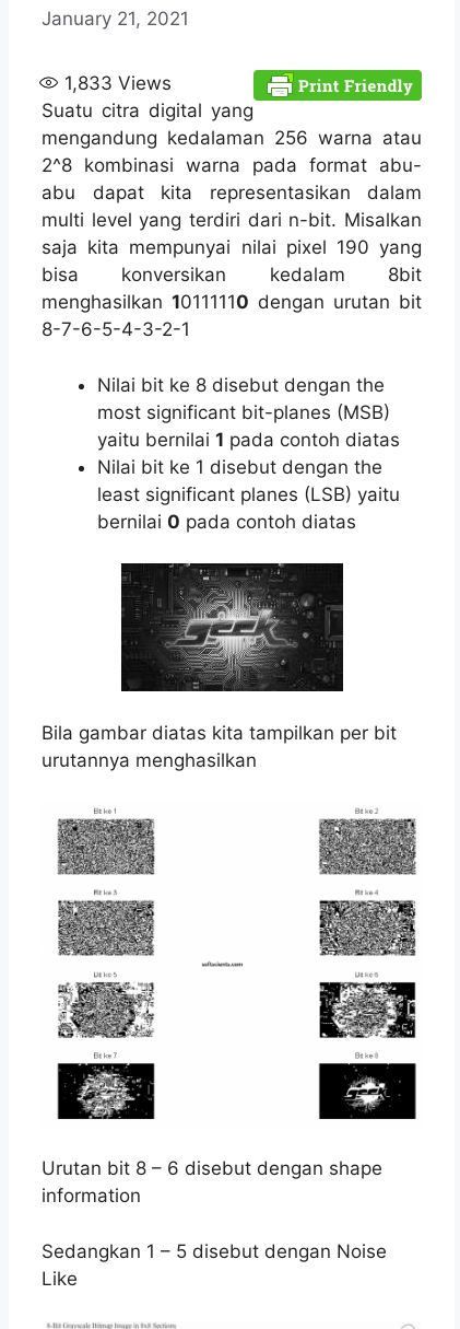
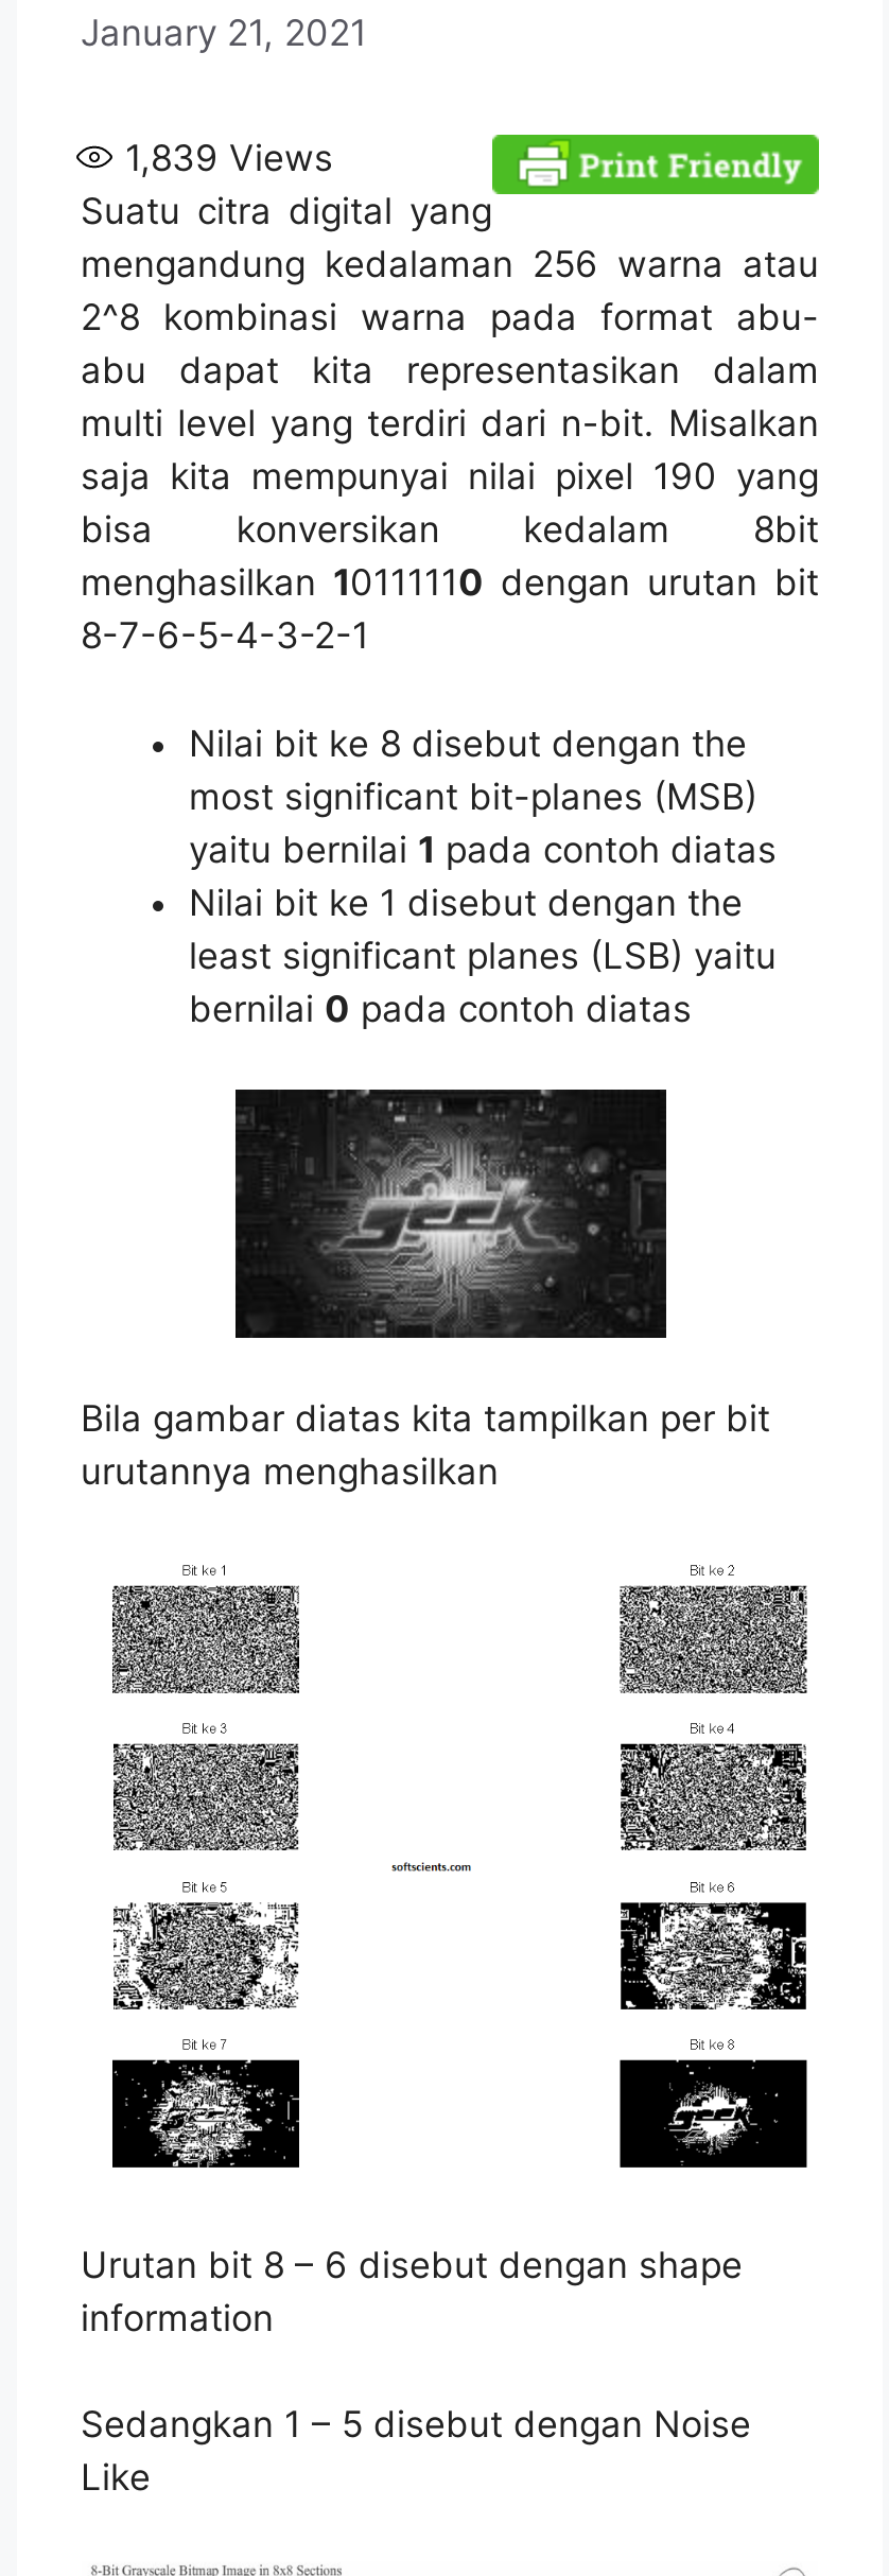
- 1,833 Views
+ 1,839 Views
